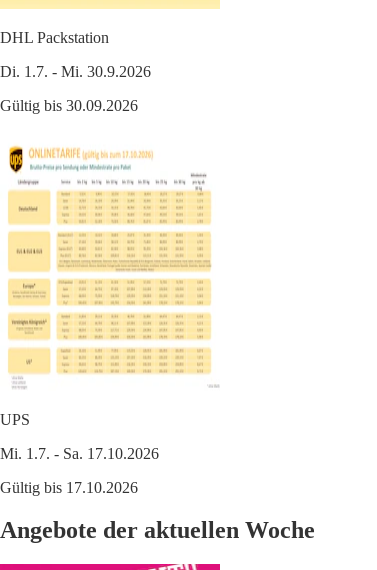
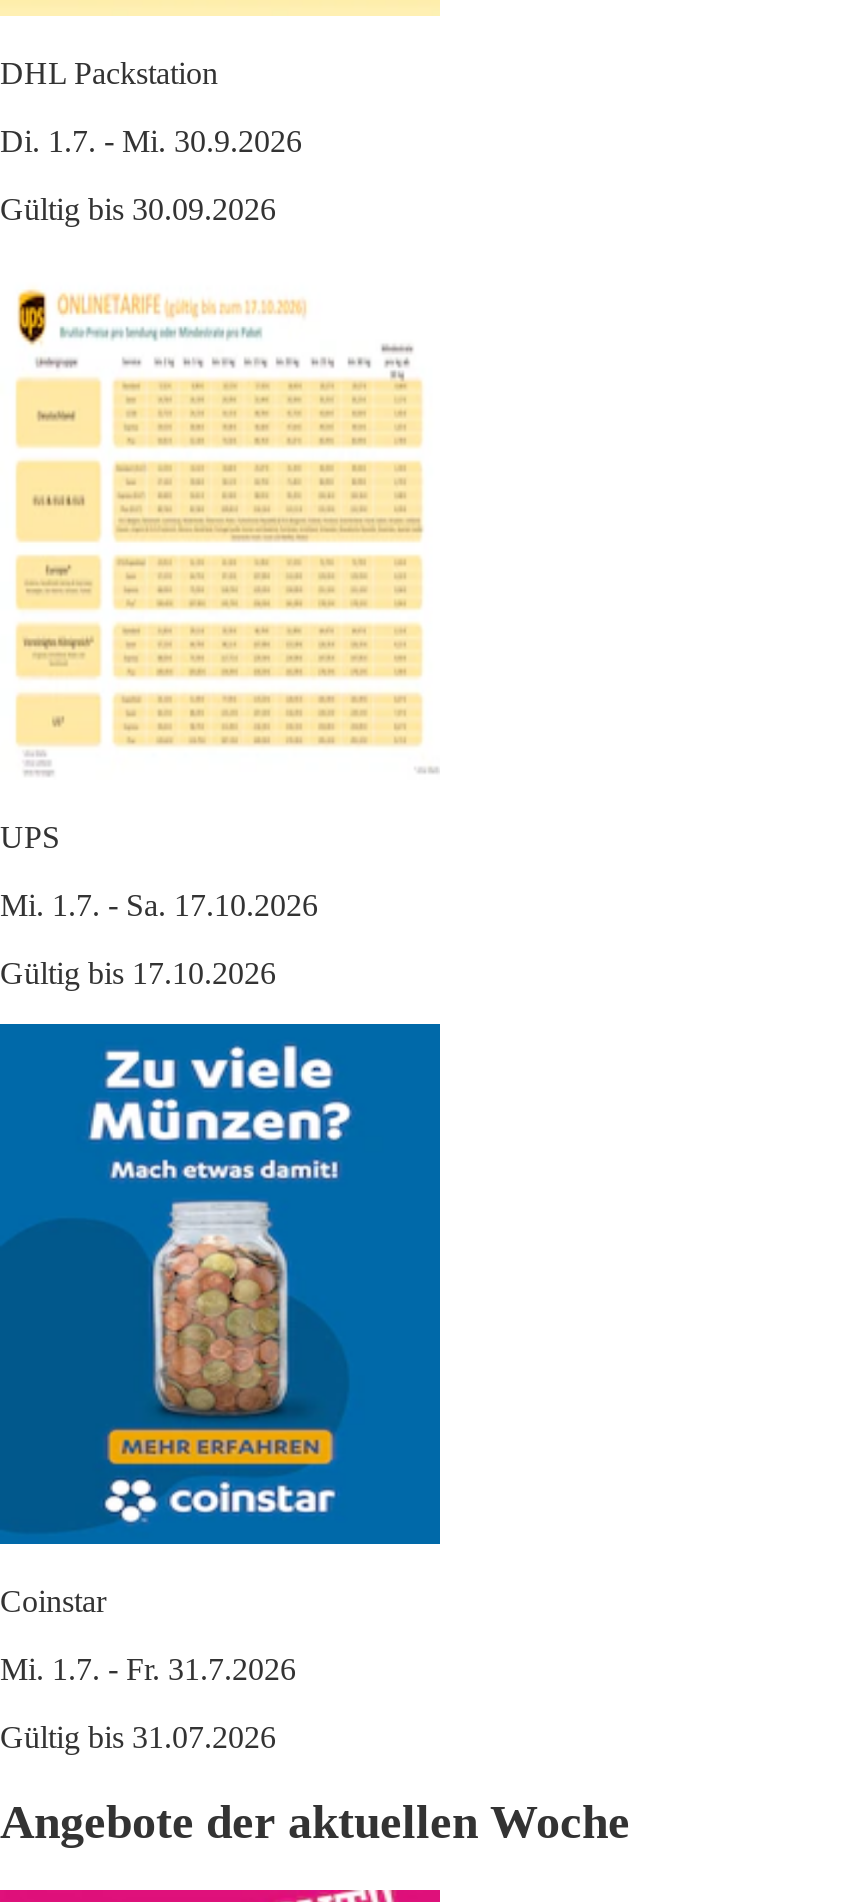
+ [image]
+ Coinstar
+ Mi. 1.7. - Fr. 31.7.2026
+ Gültig bis 31.07.2026
